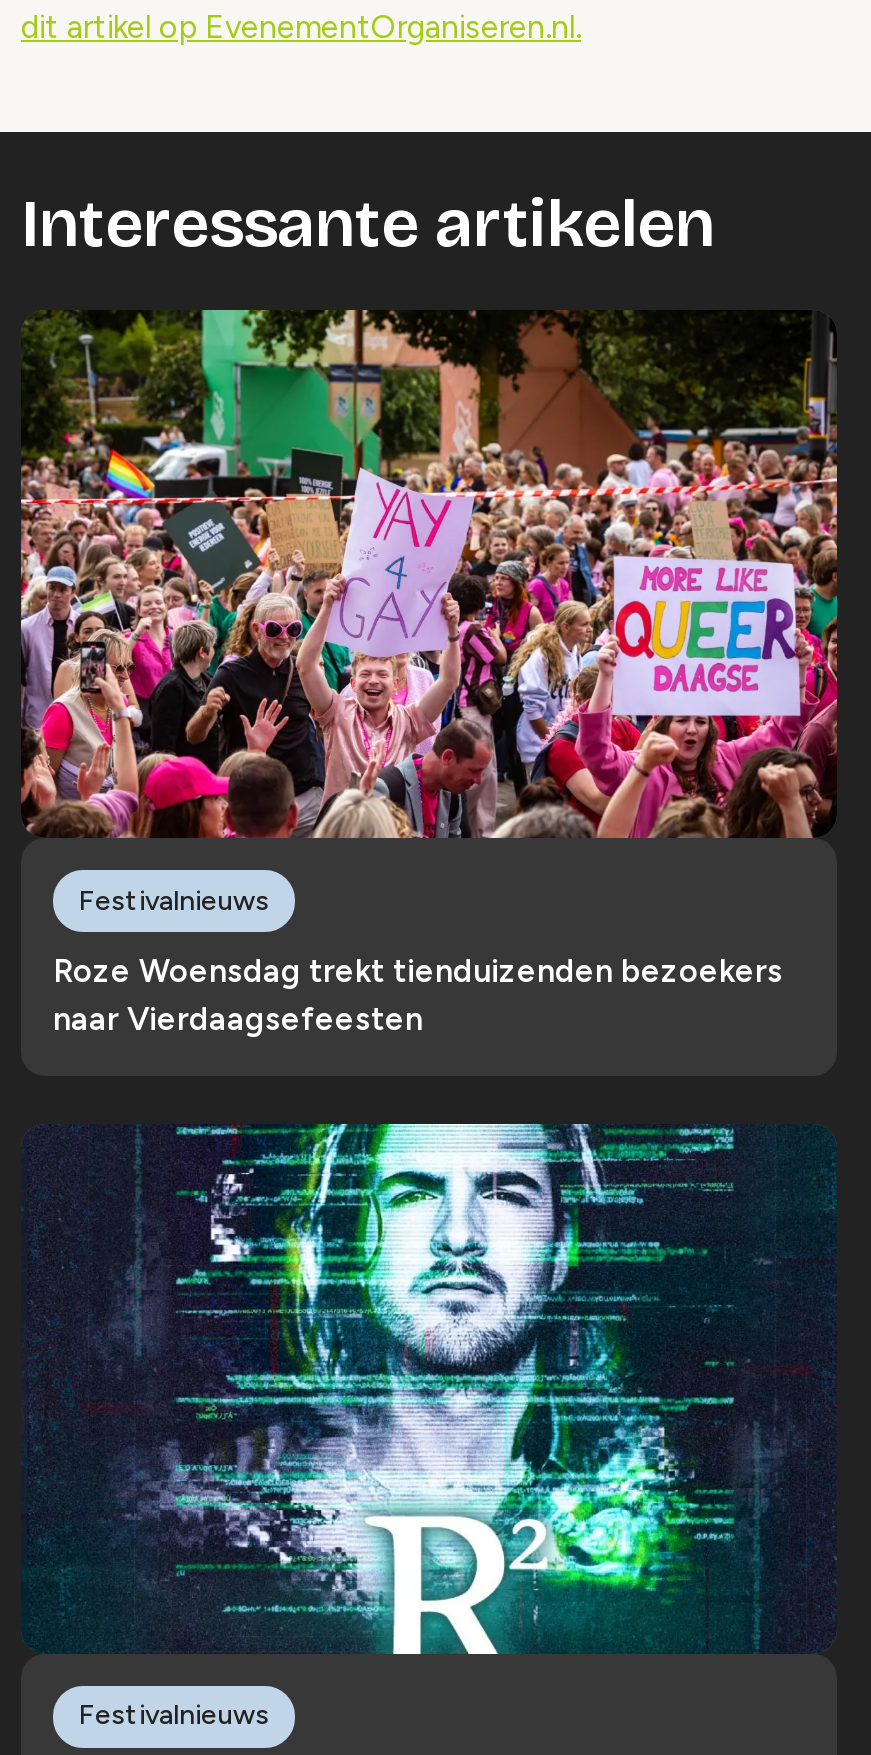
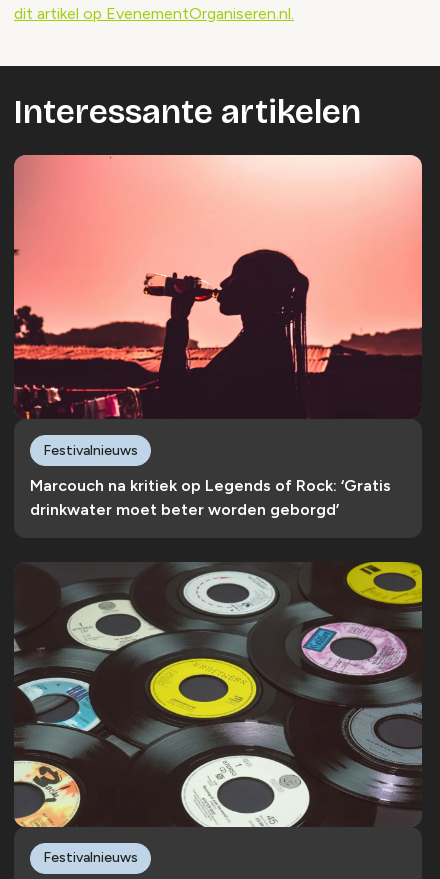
- [image]
+ [image]

- Roze Woensdag trekt tienduizenden bezoekers
- naar Vierdaagsefeesten
+ Marcouch na kritiek op Legends of Rock: ‘Gratis
+ drinkwater moet beter worden geborgd’

- [image]
+ [image]
